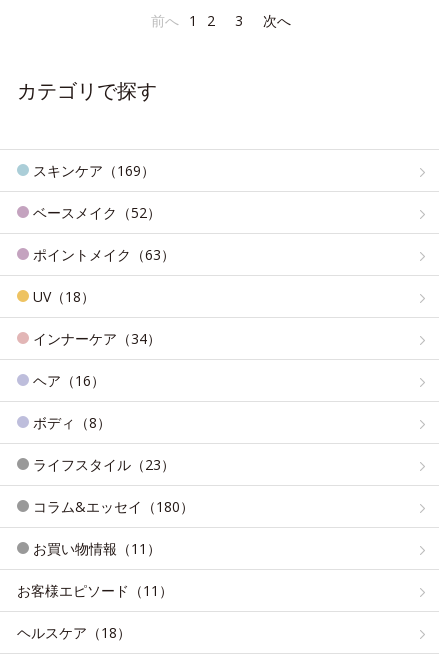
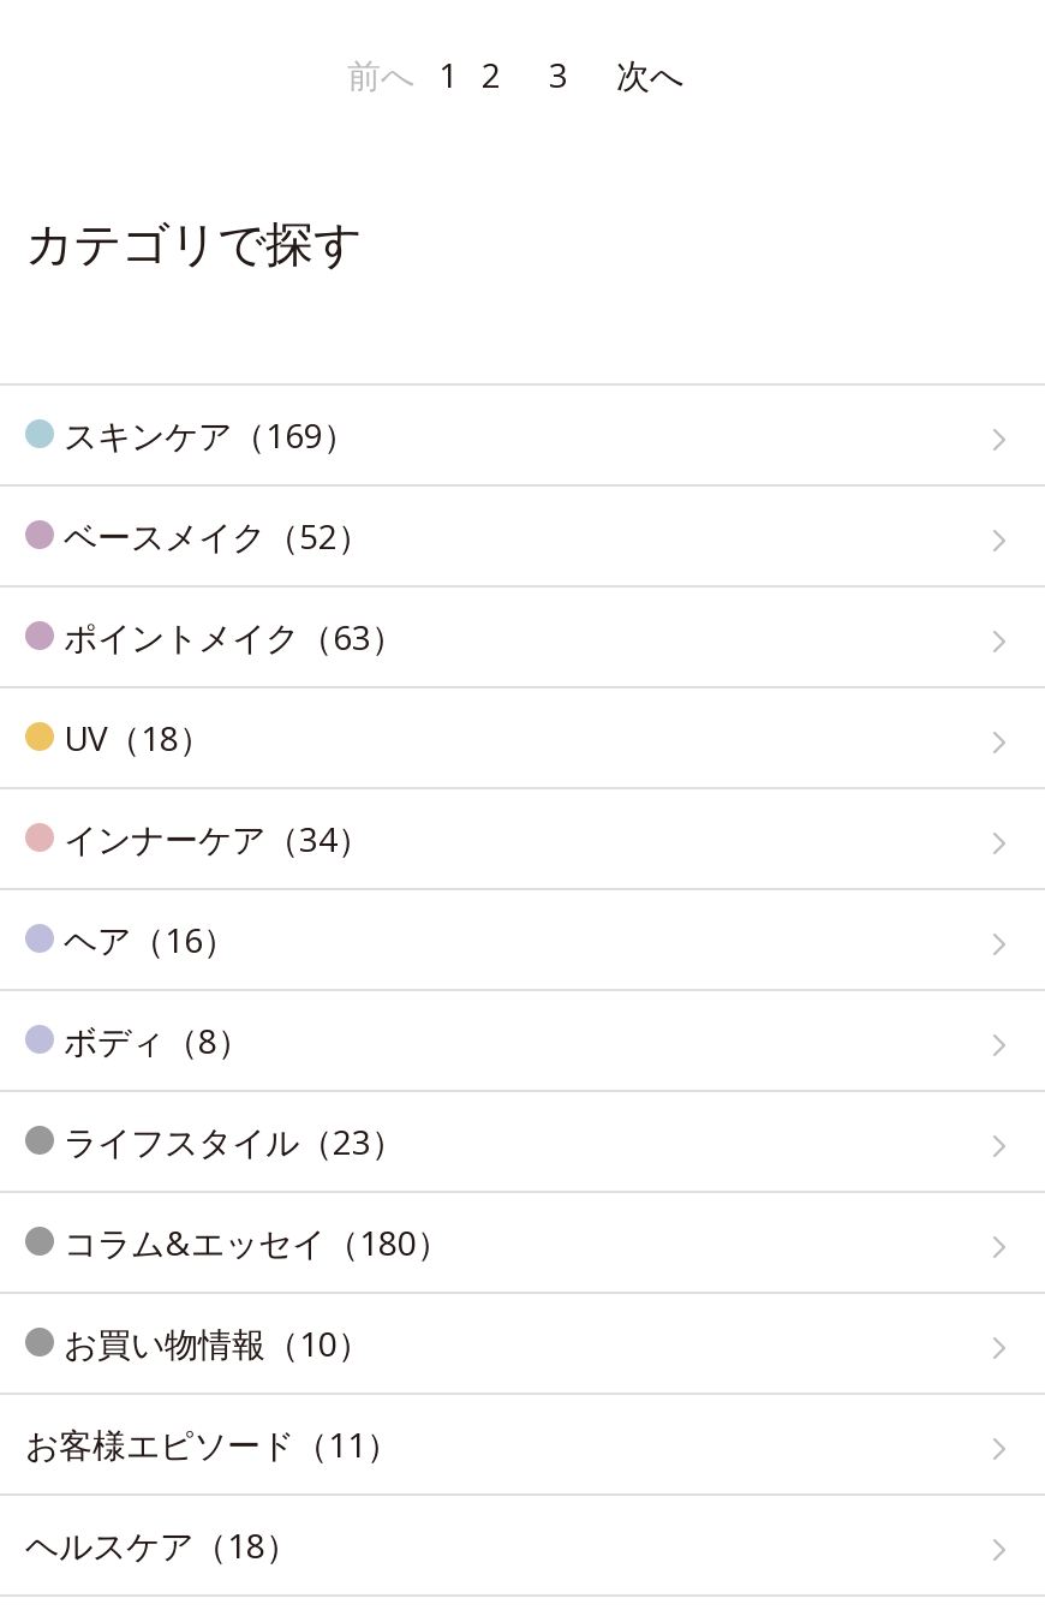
- お買い物情報（11）
+ お買い物情報（10）
